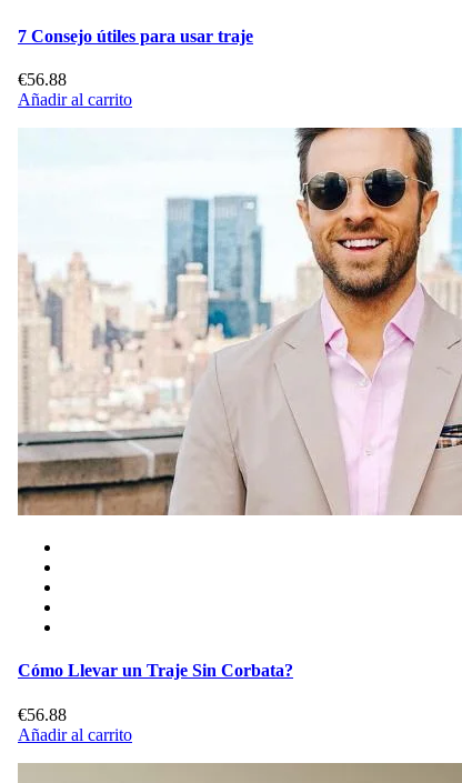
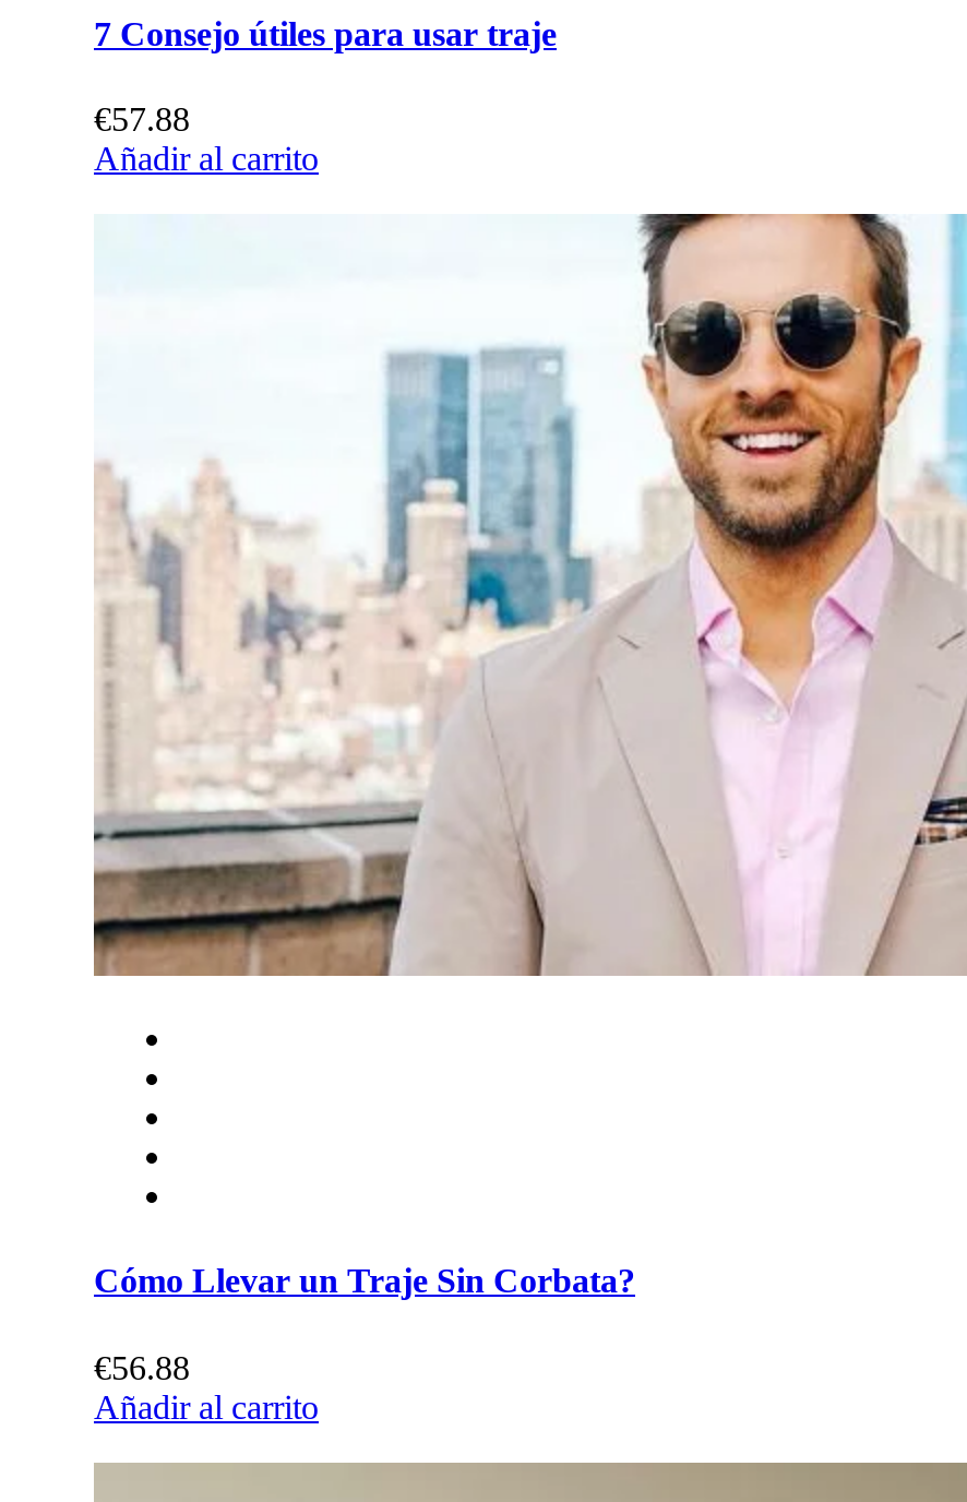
- €56.88
+ €57.88
